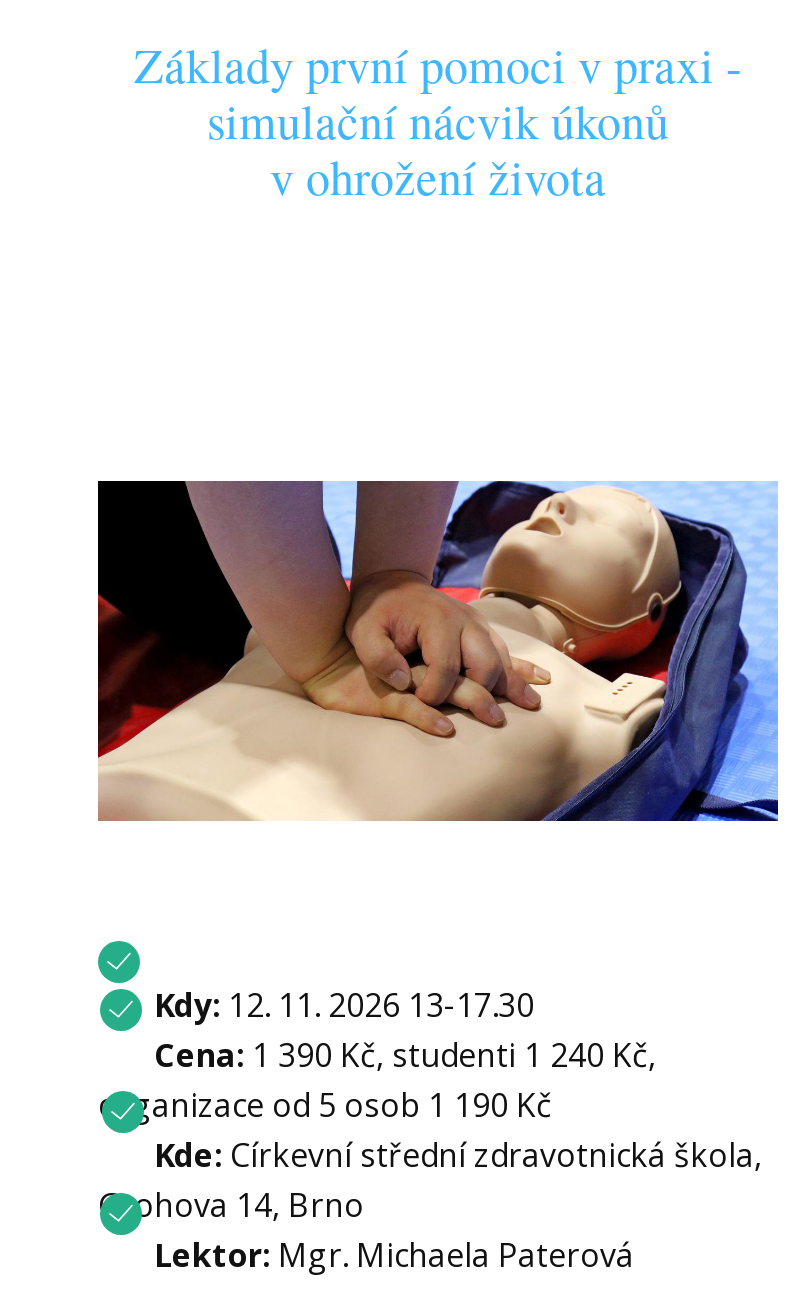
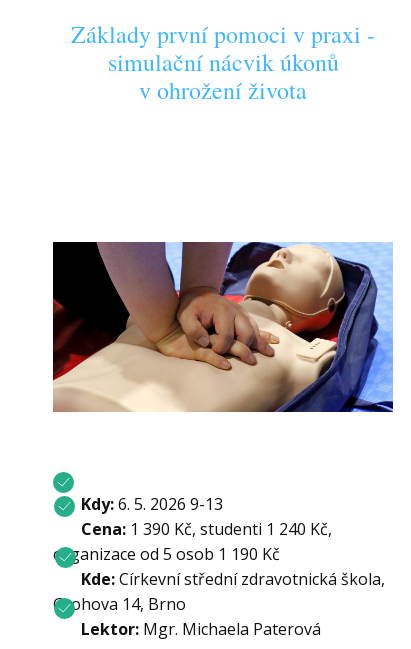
- Kdy: 12. 11. 2026 13-17.30
+ Kdy: 6. 5. 2026 9-13
